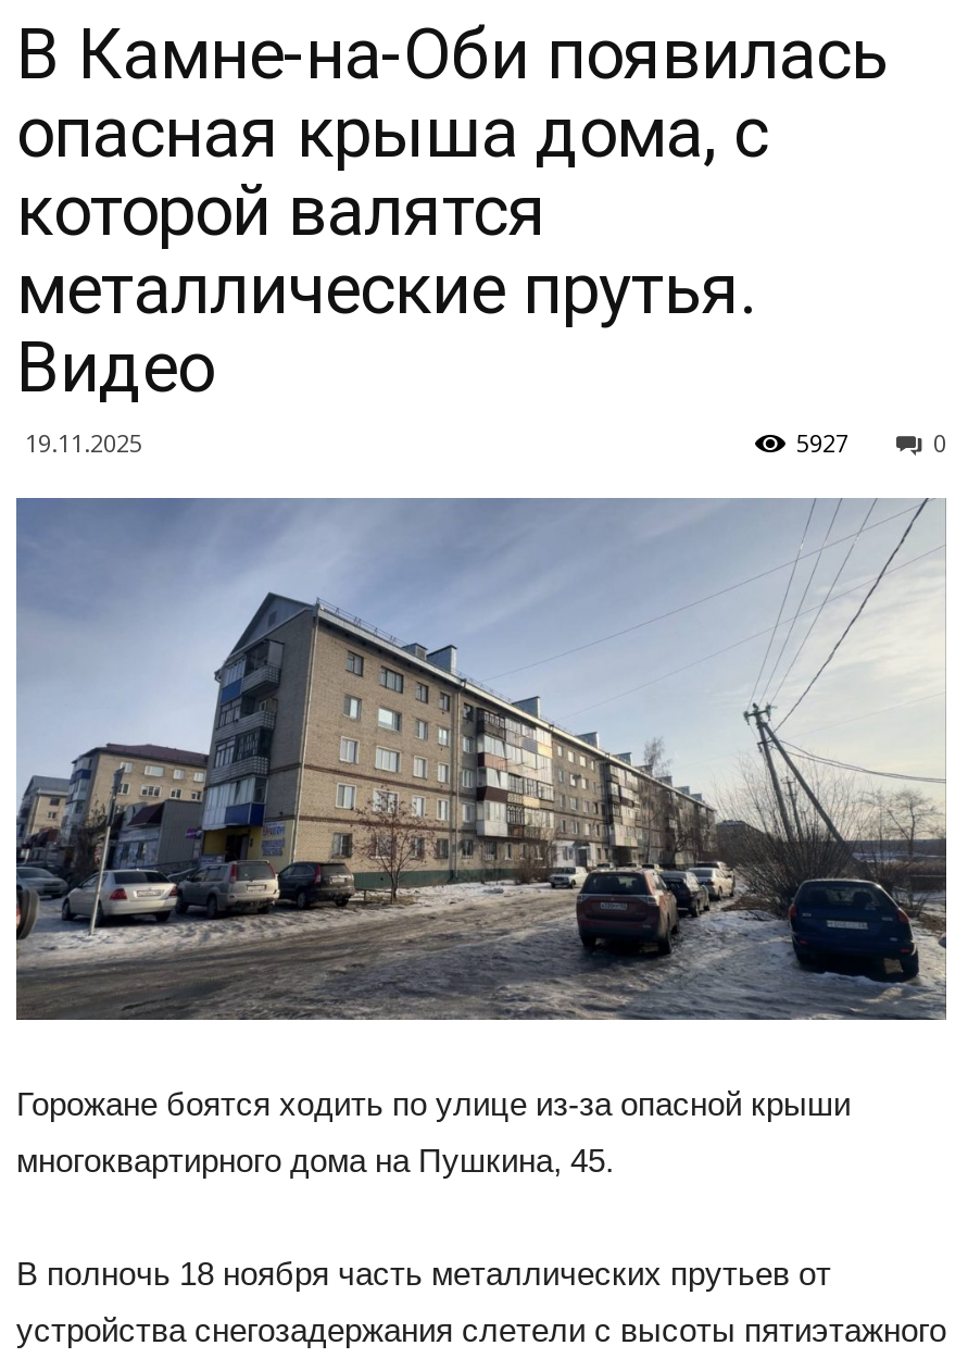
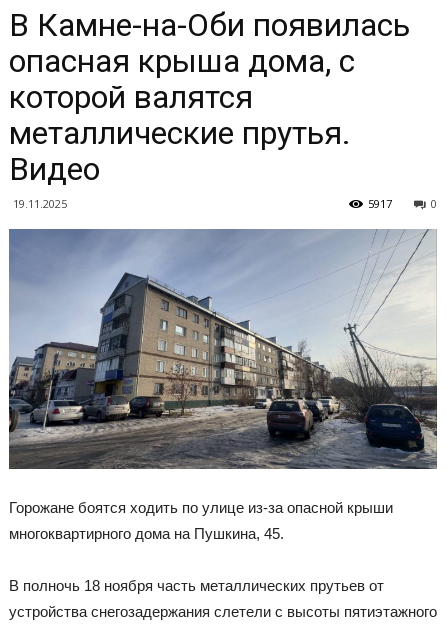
- 5927
+ 5917
